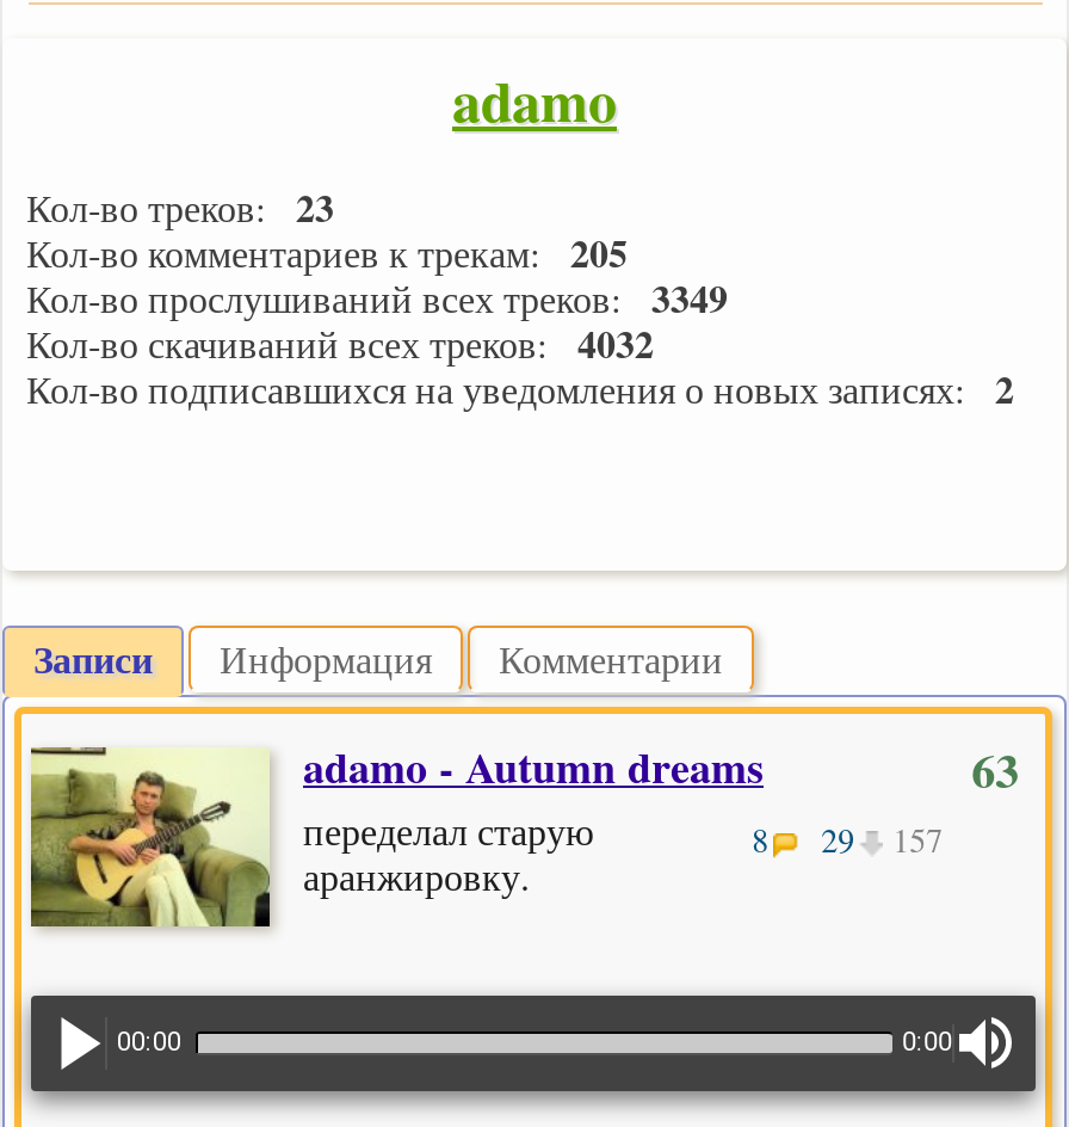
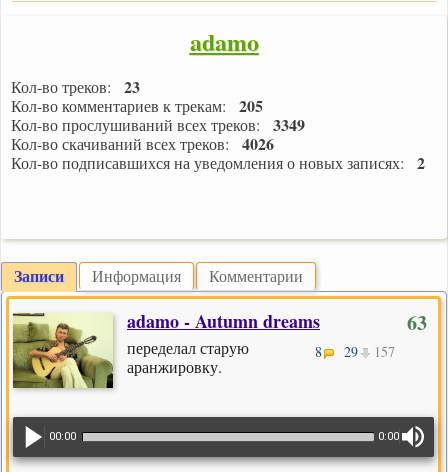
- Кол-во скачиваний всех треков: 4032
+ Кол-во скачиваний всех треков: 4026
